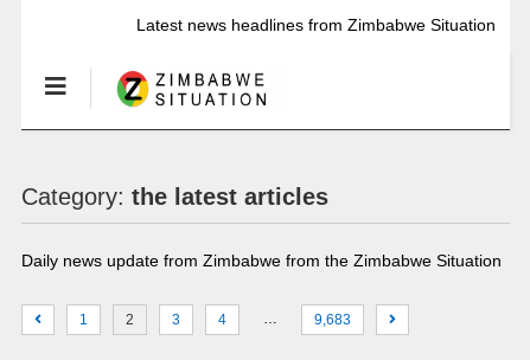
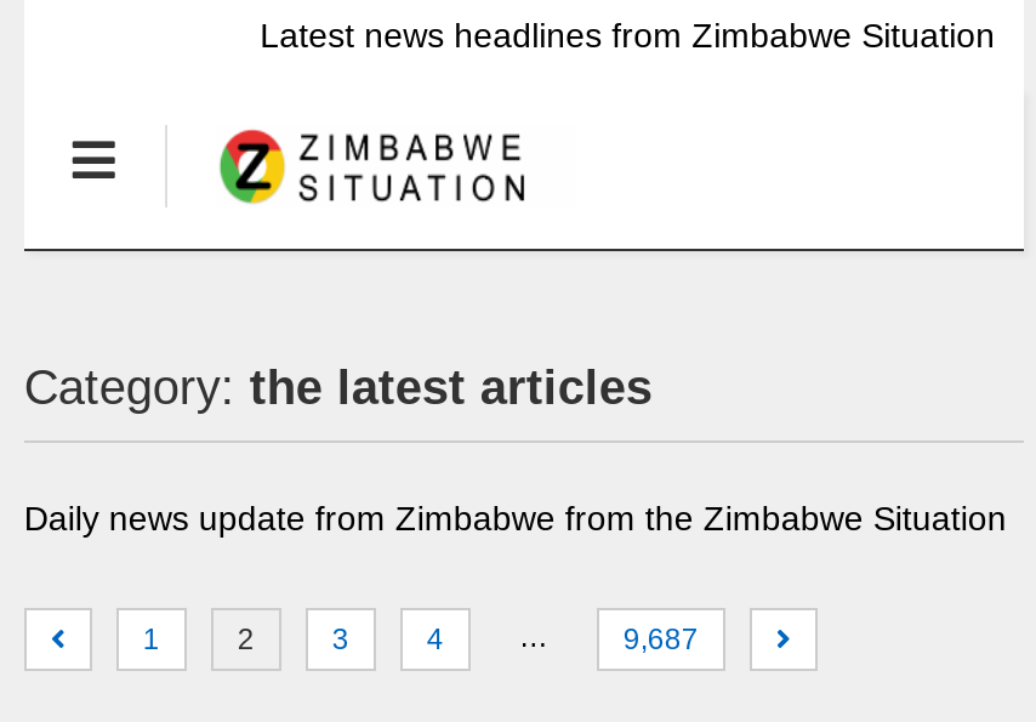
- 9,683
+ 9,687
